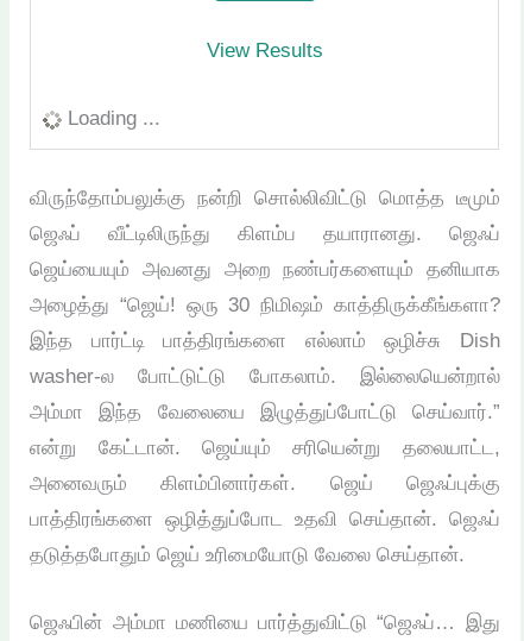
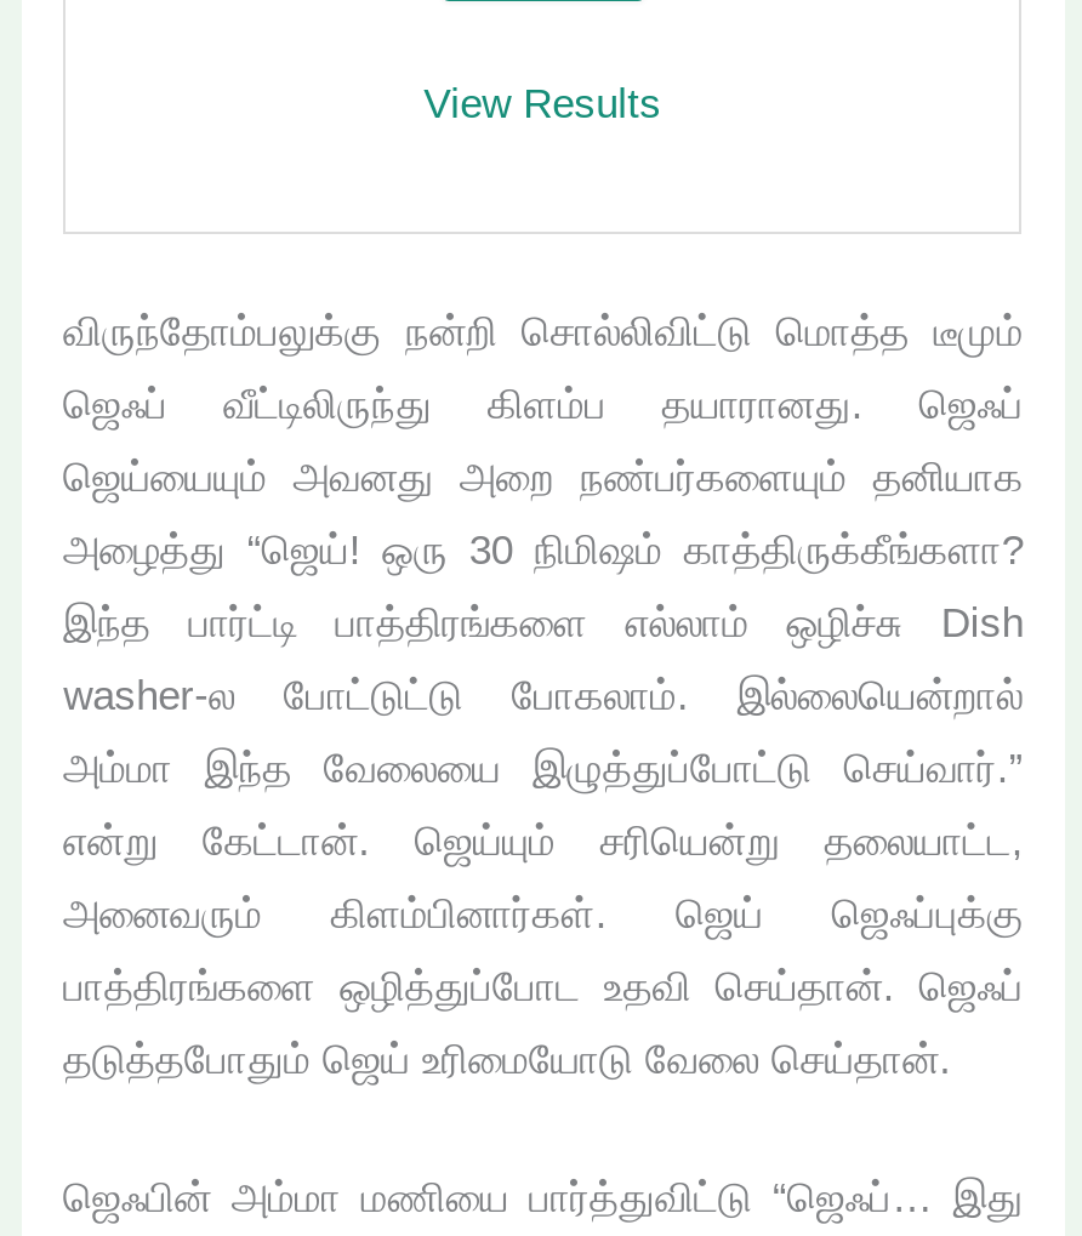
- Loading ...
